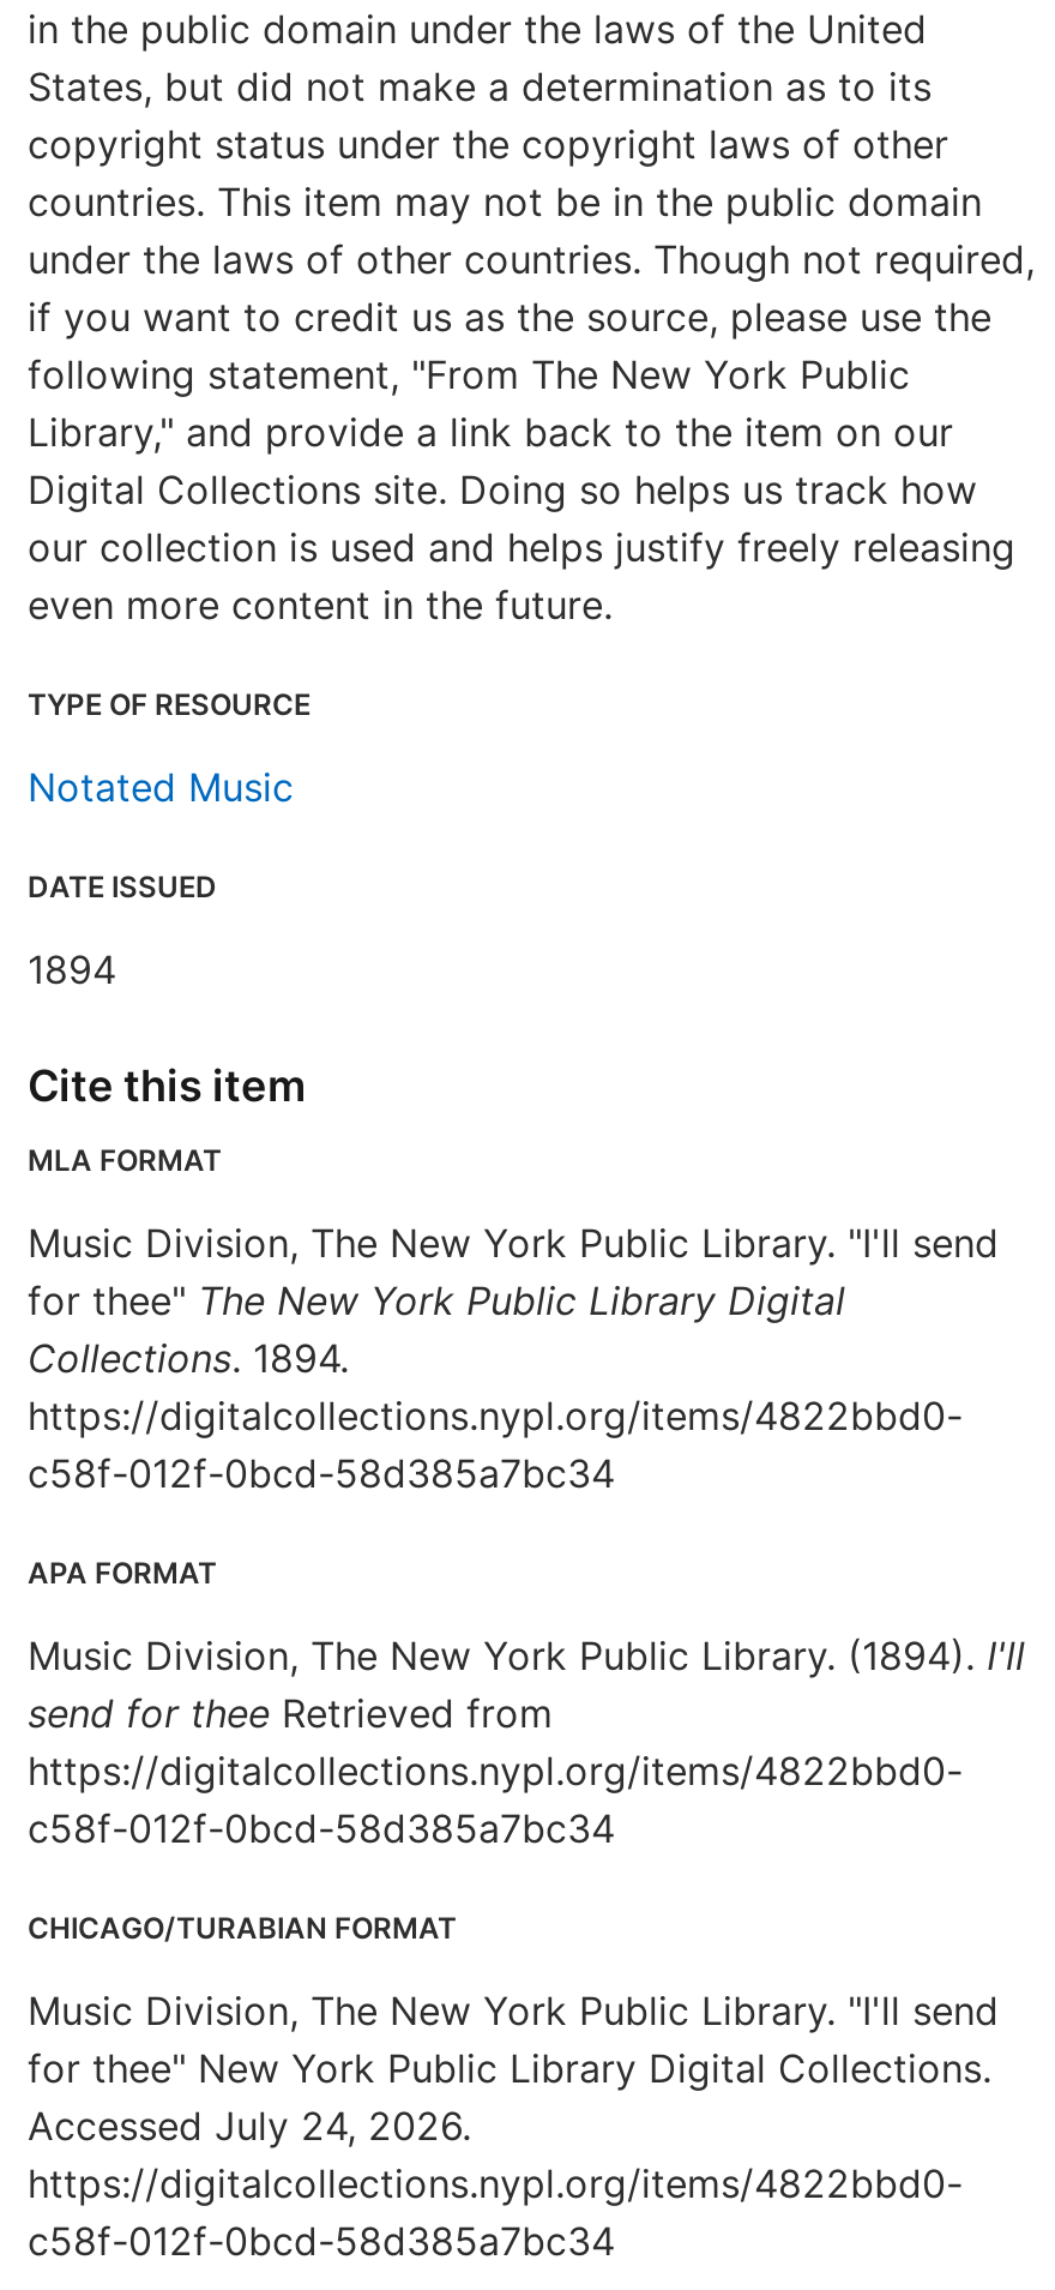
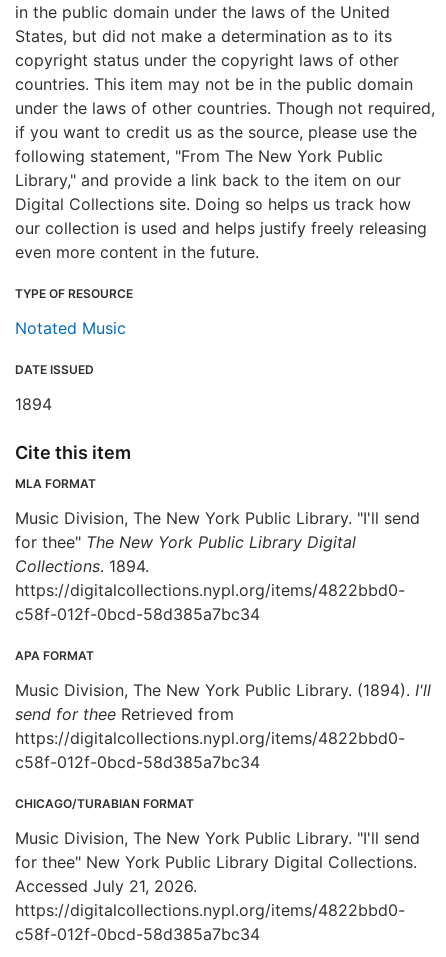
- Accessed July 24, 2026.
+ Accessed July 21, 2026.
